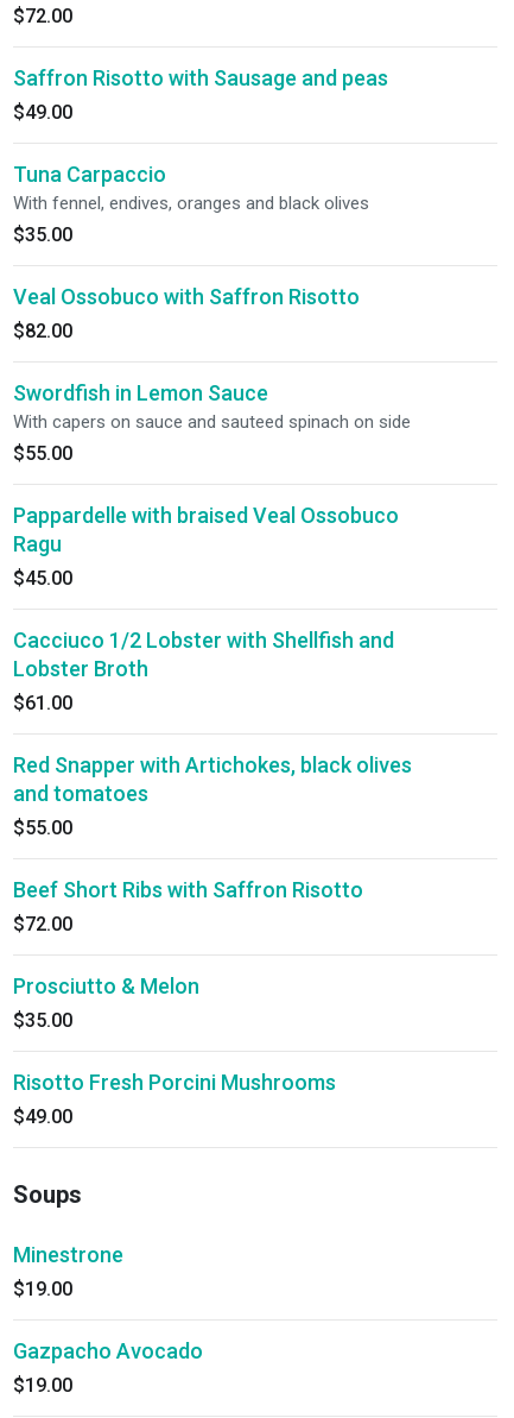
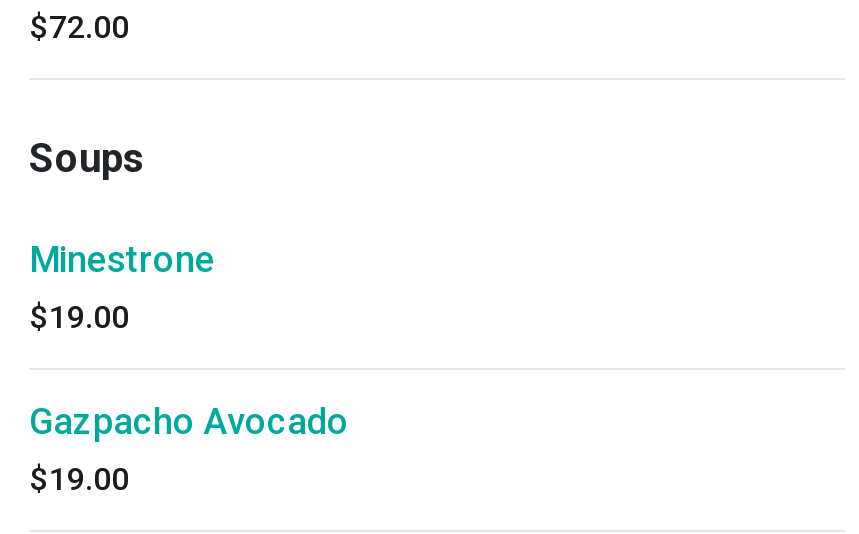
- Saffron Risotto with Sausage and peas
- $49.00
- Tuna Carpaccio
- With fennel, endives, oranges and black olives
- $35.00
- Veal Ossobuco with Saffron Risotto
- $82.00
- Swordfish in Lemon Sauce
- With capers on sauce and sauteed spinach on side
- $55.00
- Pappardelle with braised Veal Ossobuco
- Ragu
- $45.00
- Cacciuco 1/2 Lobster with Shellfish and
- Lobster Broth
- $61.00
- Red Snapper with Artichokes, black olives
- and tomatoes
- $55.00
- Beef Short Ribs with Saffron Risotto
- $72.00
- Prosciutto & Melon
- $35.00
- Risotto Fresh Porcini Mushrooms
- $49.00
